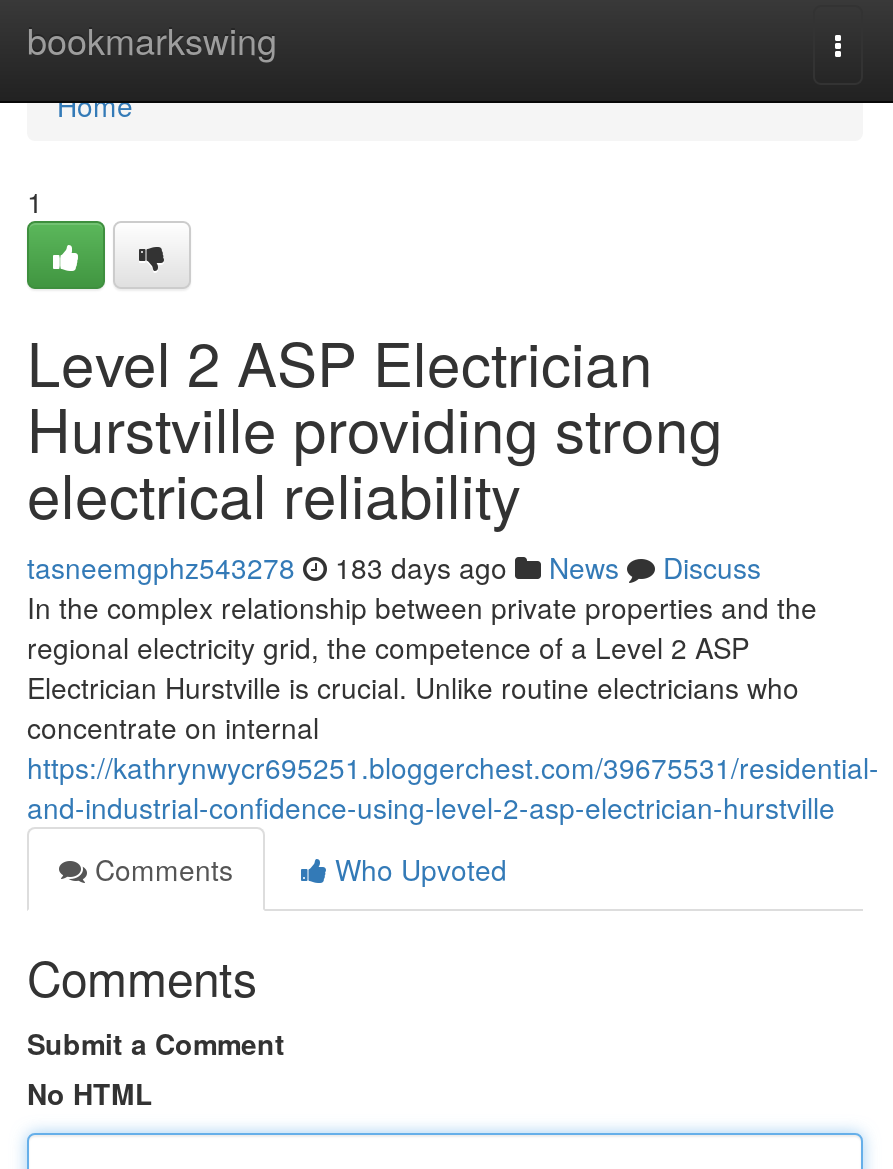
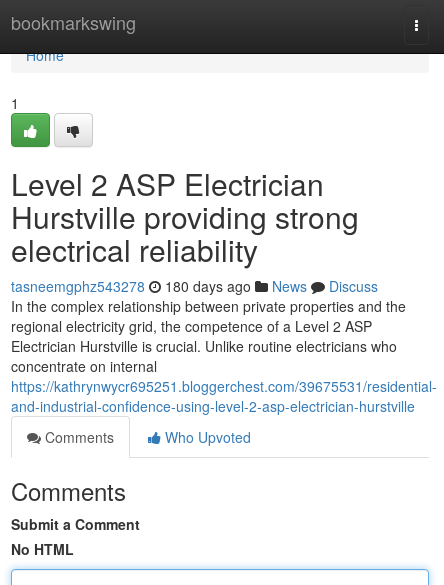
- tasneemgphz543278 183 days ago News Discuss
+ tasneemgphz543278 180 days ago News Discuss
